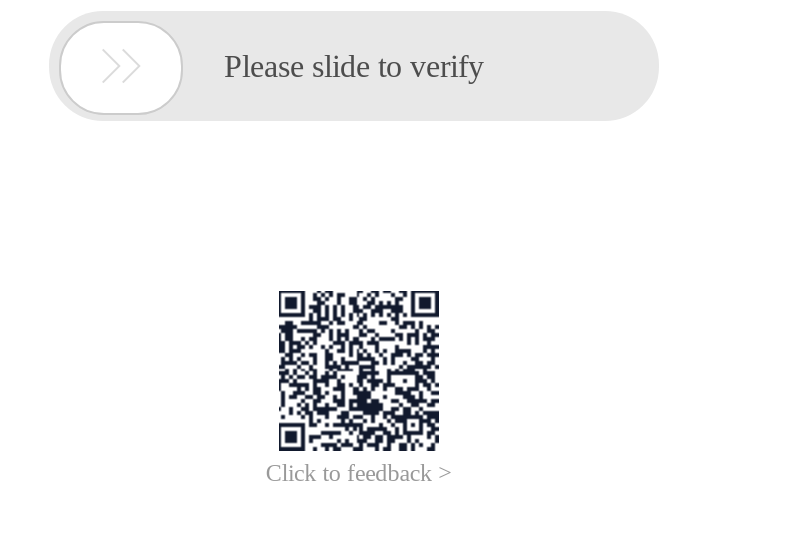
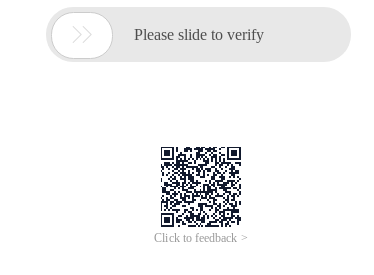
- [image]
+ [image]
